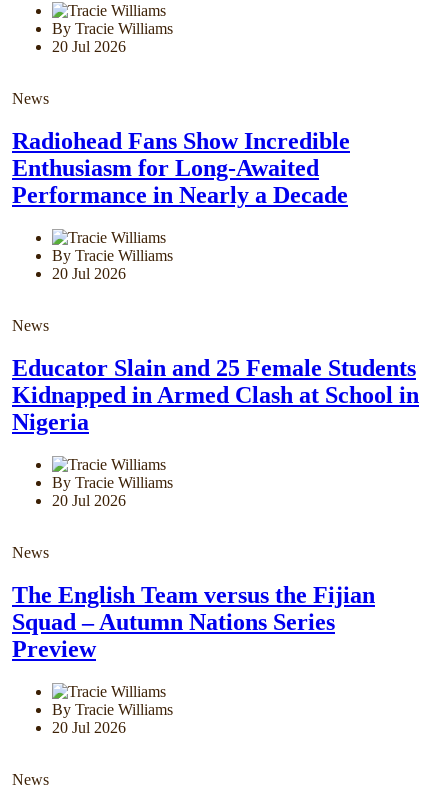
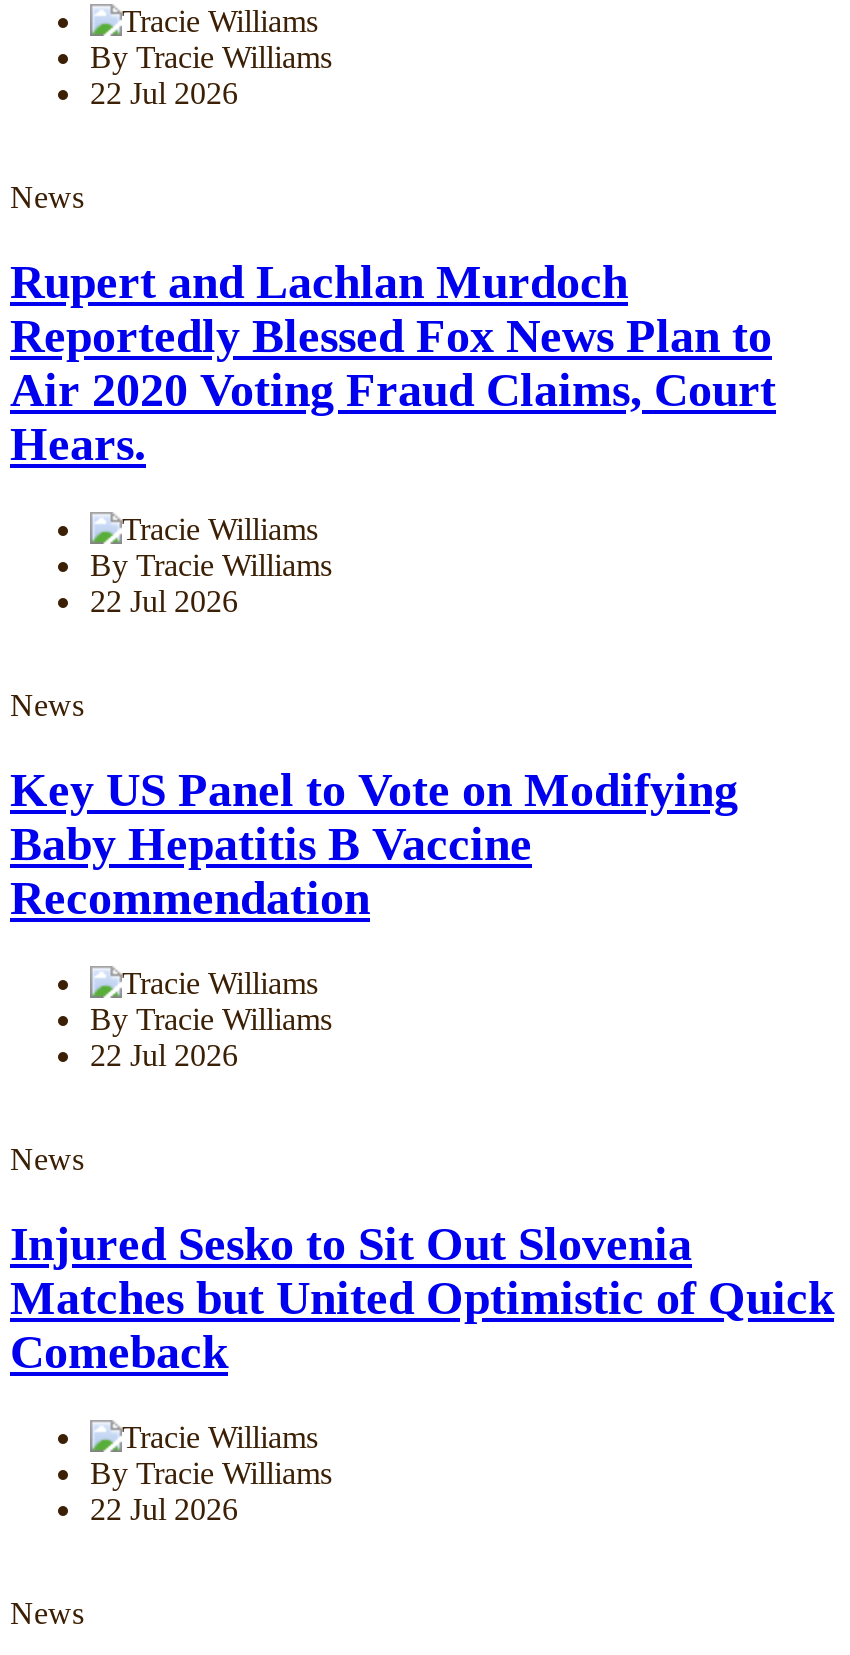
- 20 Jul 2026
+ 22 Jul 2026

- Radiohead Fans Show Incredible
- Enthusiasm for Long-Awaited
- Performance in Nearly a Decade
+ Rupert and Lachlan Murdoch
+ Reportedly Blessed Fox News Plan to
+ Air 2020 Voting Fraud Claims, Court
+ Hears.

- 20 Jul 2026
+ 22 Jul 2026

- Educator Slain and 25 Female Students
- Kidnapped in Armed Clash at School in
- Nigeria
+ Key US Panel to Vote on Modifying
+ Baby Hepatitis B Vaccine
+ Recommendation

- 20 Jul 2026
+ 22 Jul 2026

- The English Team versus the Fijian
- Squad – Autumn Nations Series
- Preview
+ Injured Sesko to Sit Out Slovenia
+ Matches but United Optimistic of Quick
+ Comeback

- 20 Jul 2026
+ 22 Jul 2026
